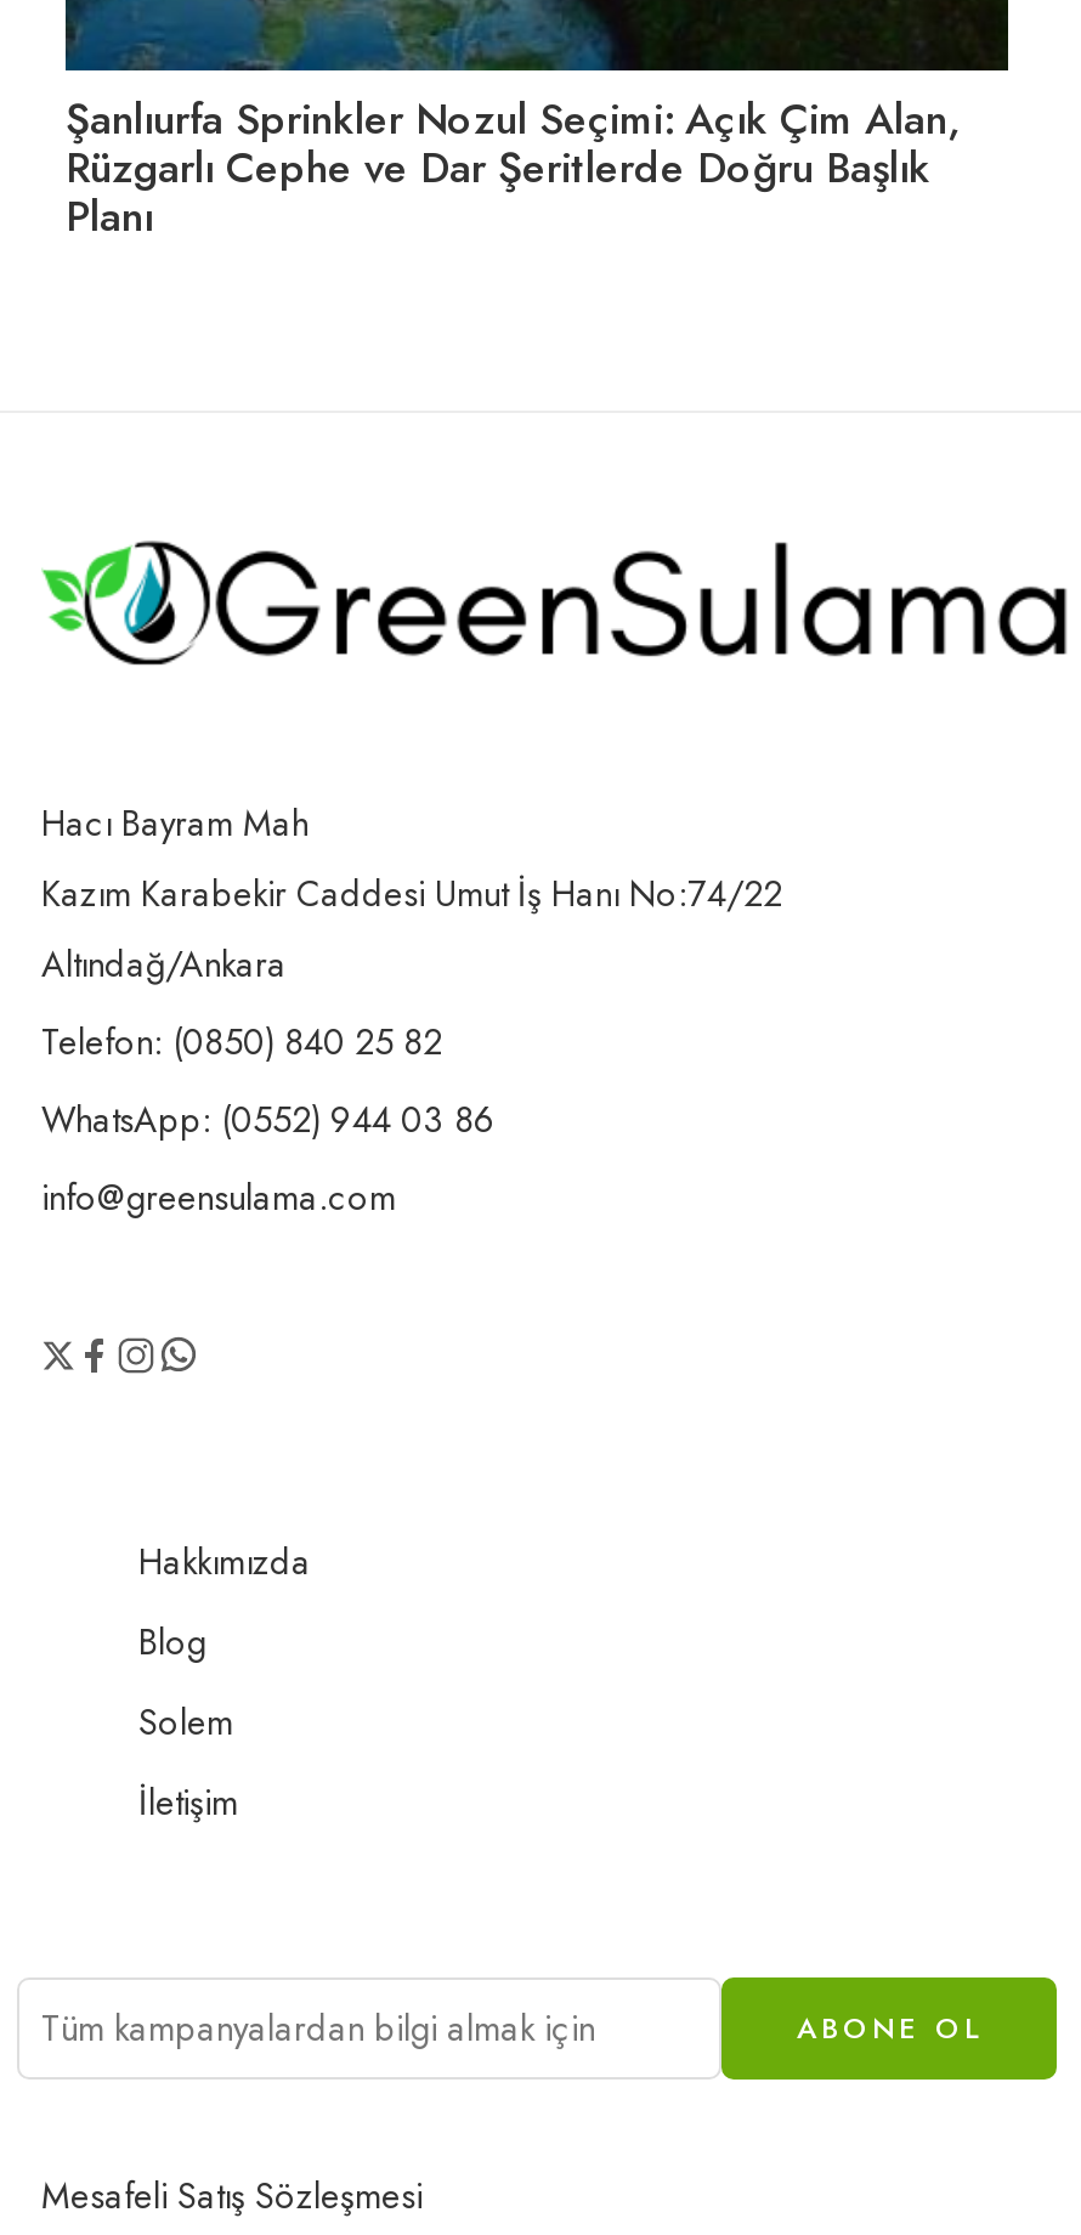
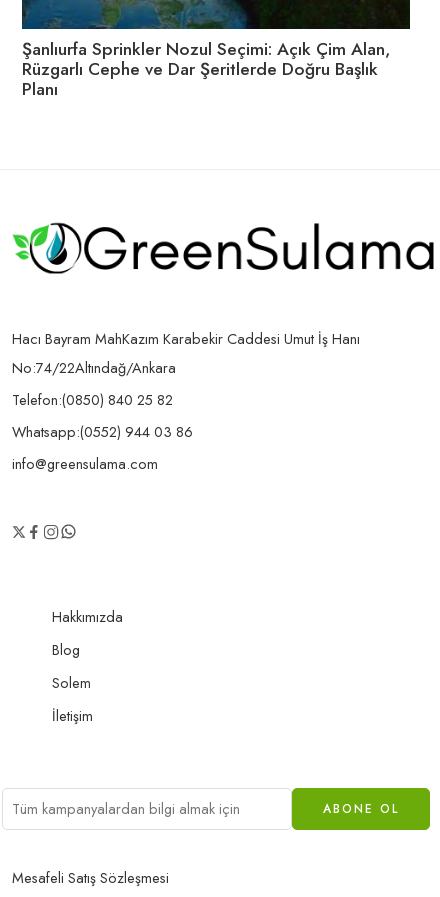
- Telefon: (0850) 840 25 82
+ Telefon:(0850) 840 25 82

- WhatsApp: (0552) 944 03 86
+ Whatsapp:(0552) 944 03 86
